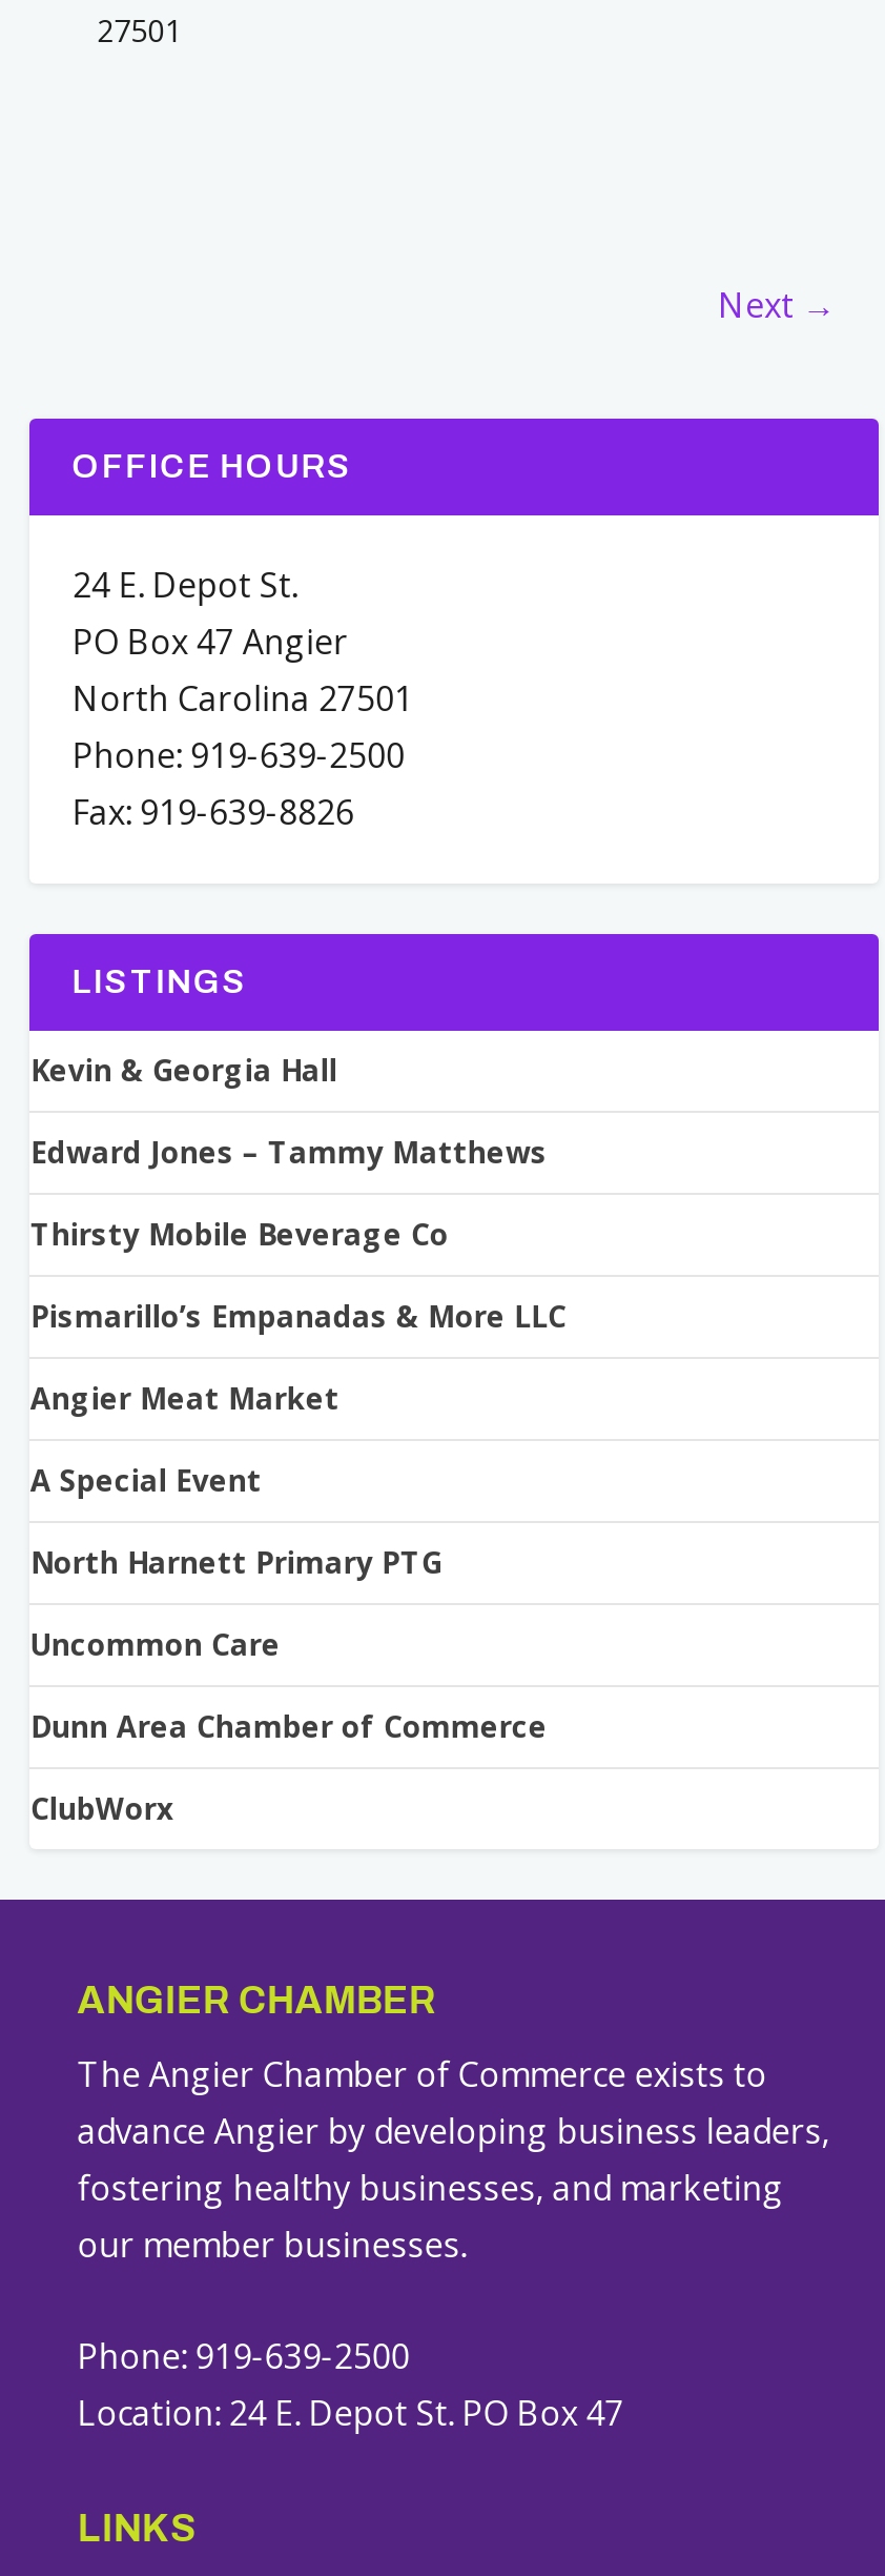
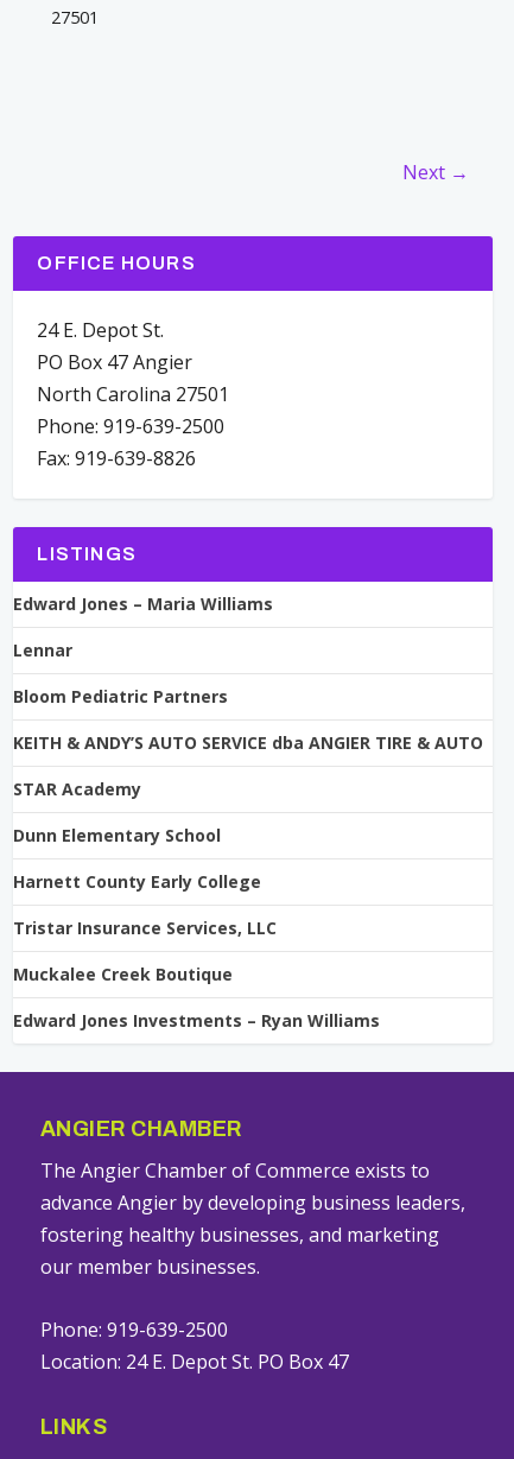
- Kevin & Georgia Hall
+ Edward Jones – Maria Williams

- Edward Jones – Tammy Matthews
+ Lennar

- Thirsty Mobile Beverage Co
+ Bloom Pediatric Partners

- Pismarillo’s Empanadas & More LLC
+ KEITH & ANDY’S AUTO SERVICE dba ANGIER TIRE & AUTO

- Angier Meat Market
+ STAR Academy

- A Special Event
+ Dunn Elementary School

- North Harnett Primary PTG
+ Harnett County Early College

- Uncommon Care
+ Tristar Insurance Services, LLC

- Dunn Area Chamber of Commerce
+ Muckalee Creek Boutique

- ClubWorx
+ Edward Jones Investments – Ryan Williams
